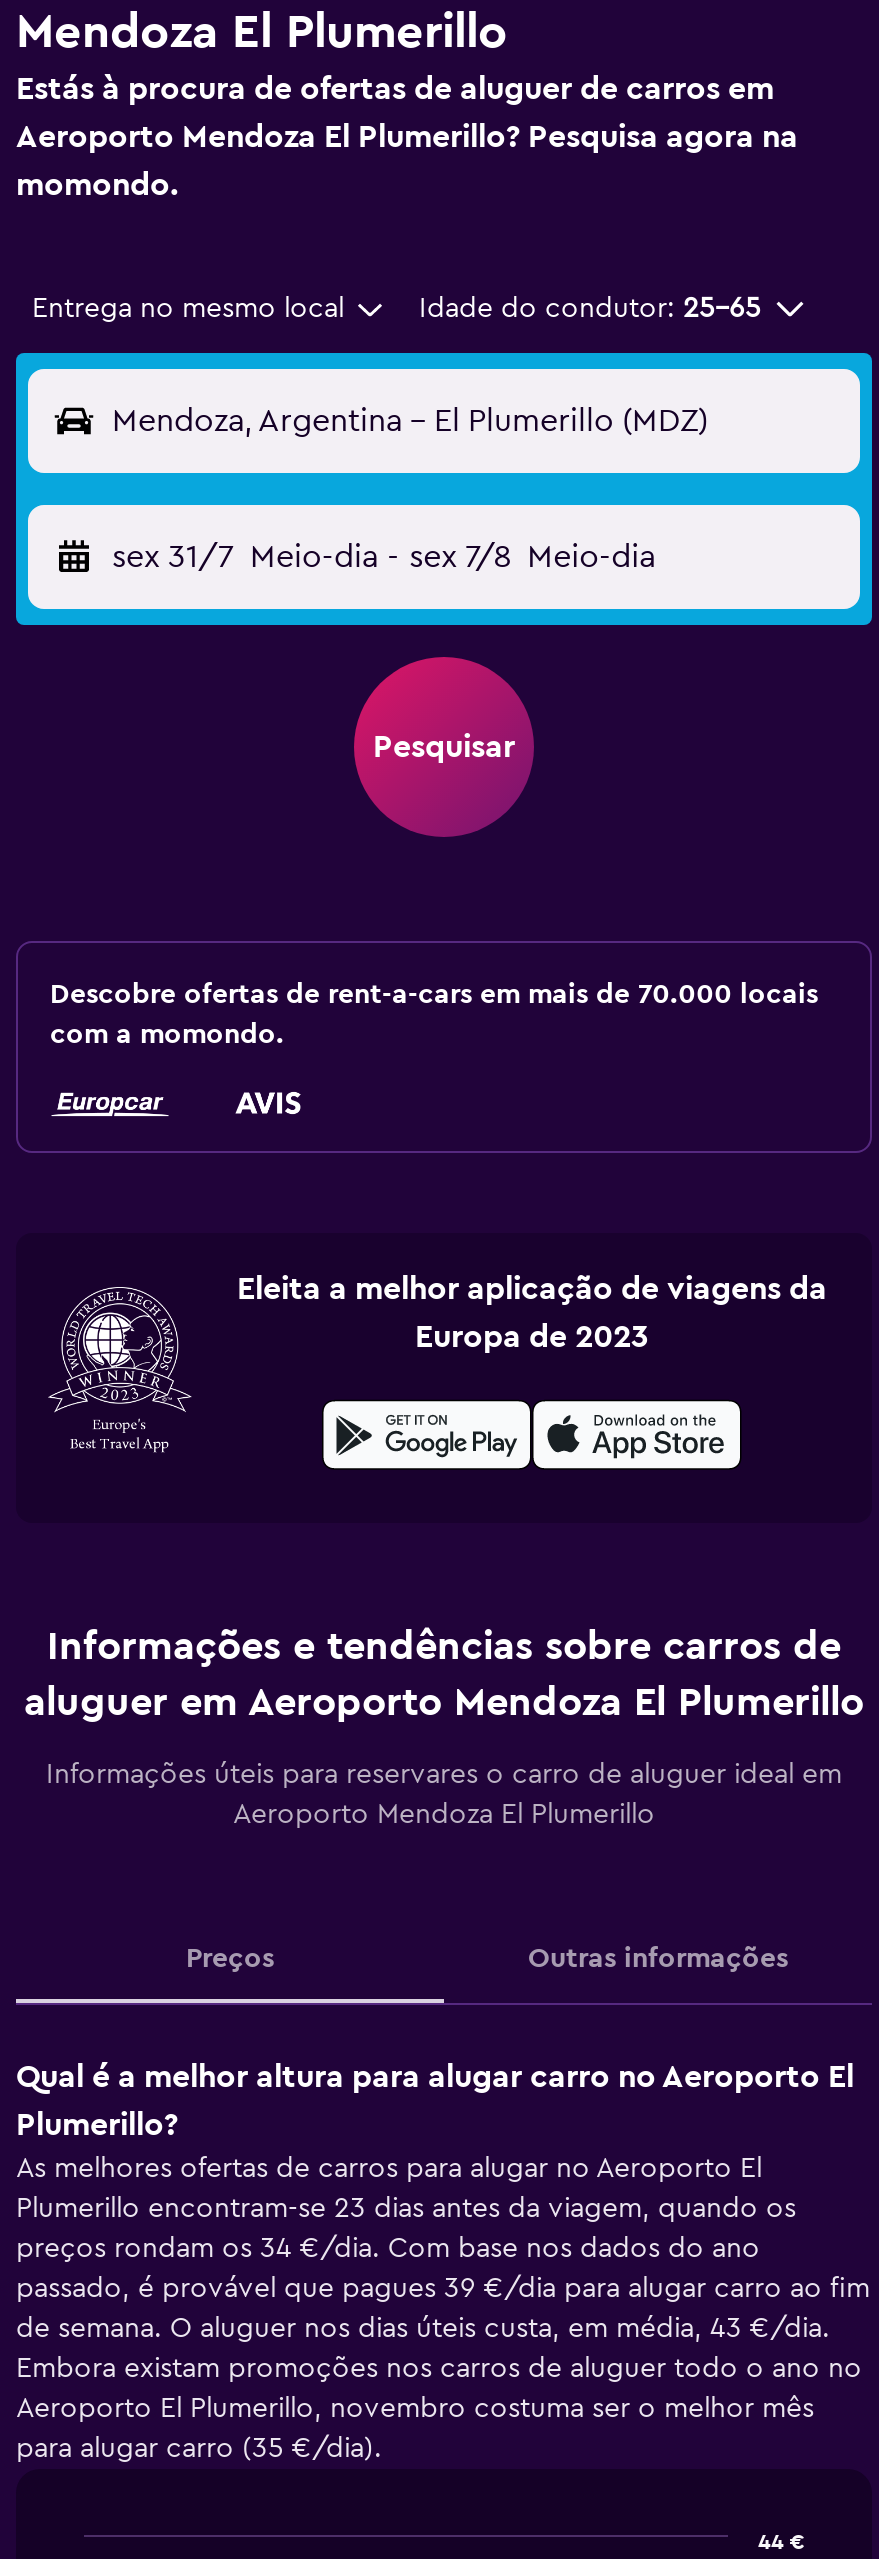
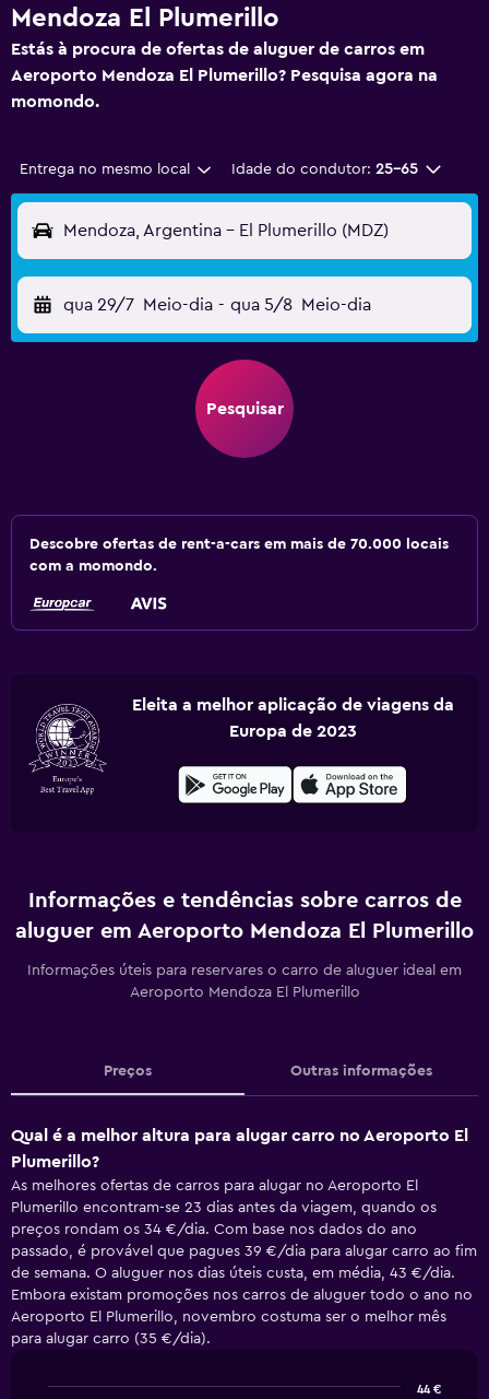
- sex 31/7 Meio-dia - sex 7/8 Meio-dia
+ qua 29/7 Meio-dia - qua 5/8 Meio-dia
